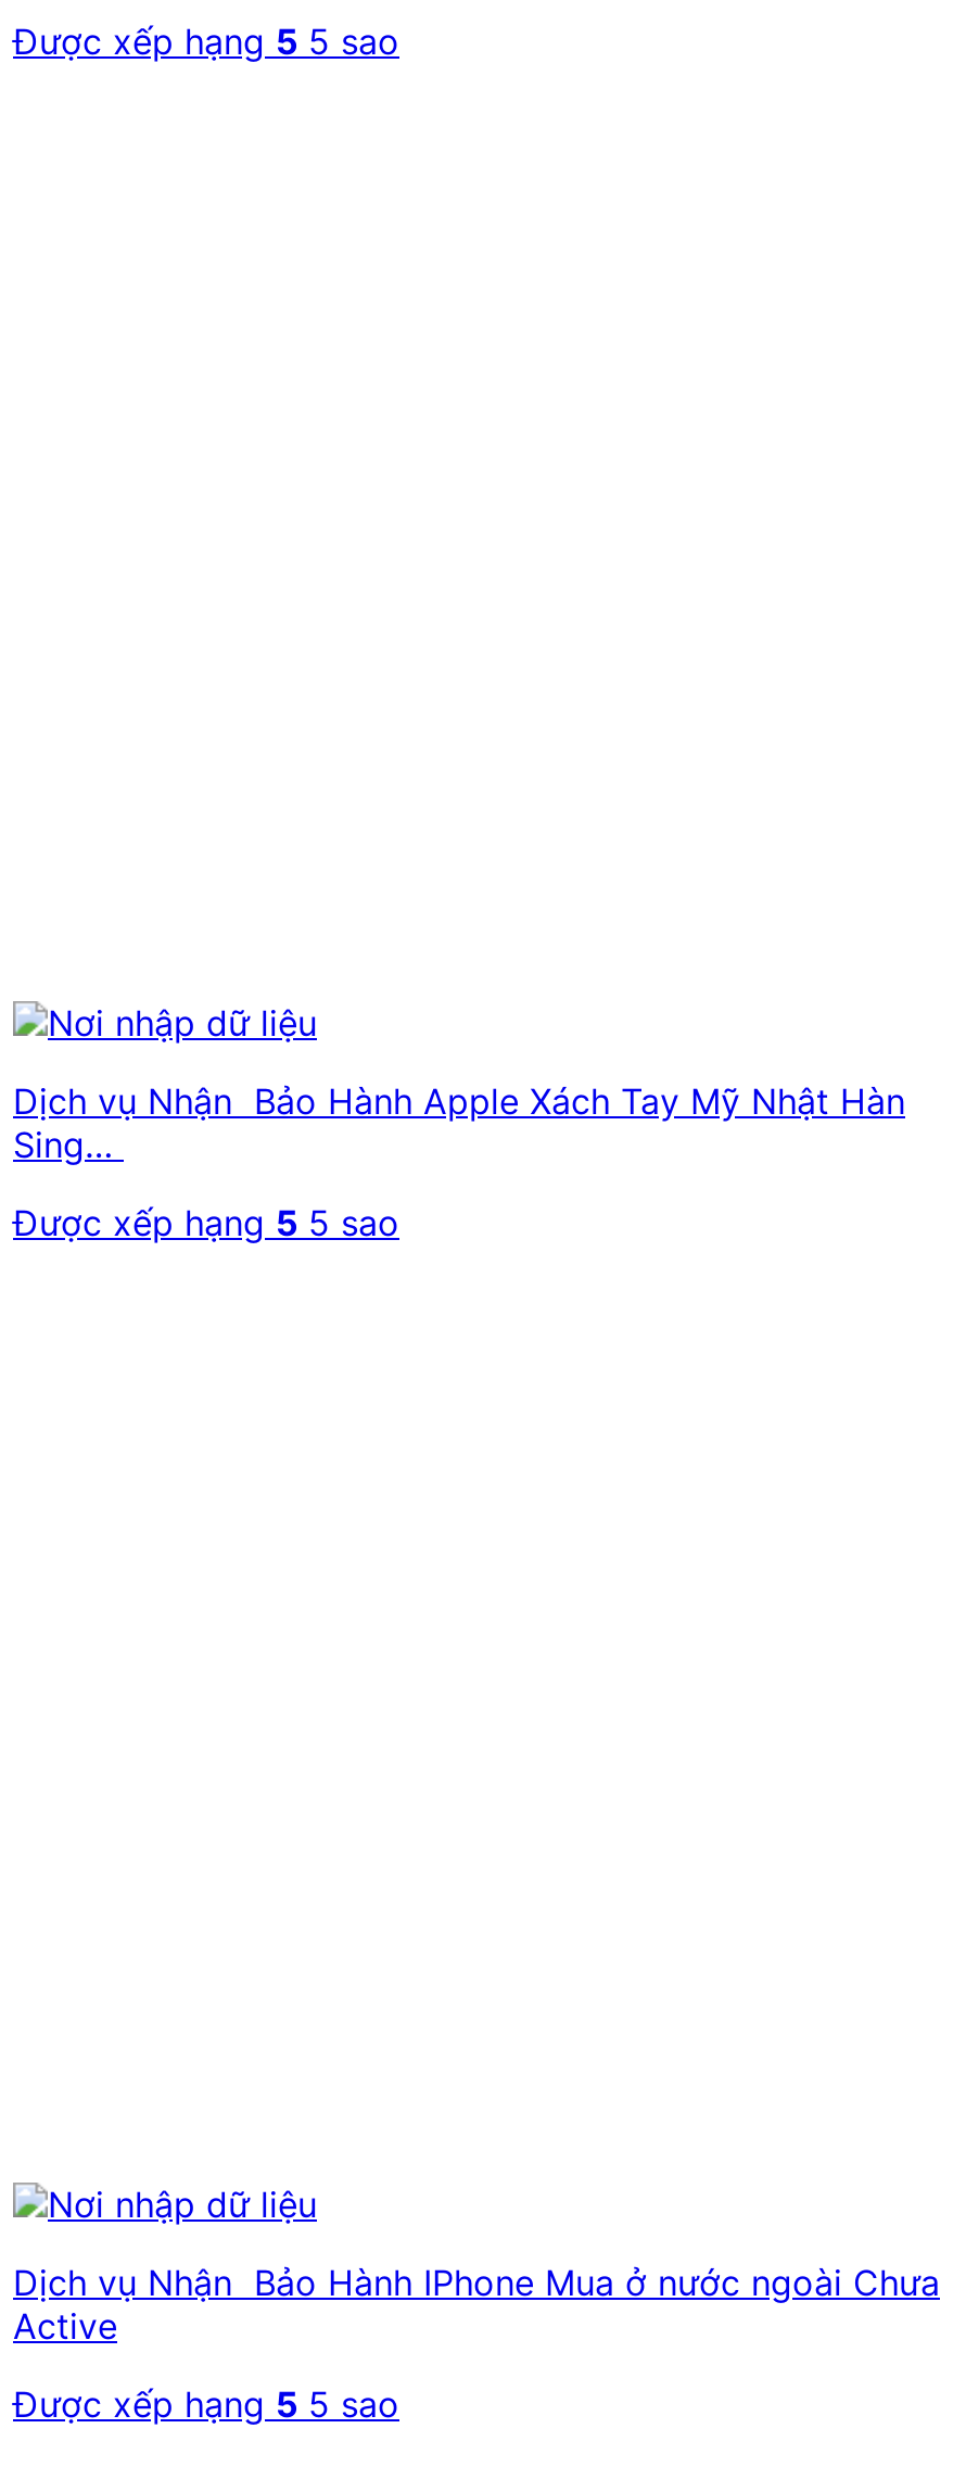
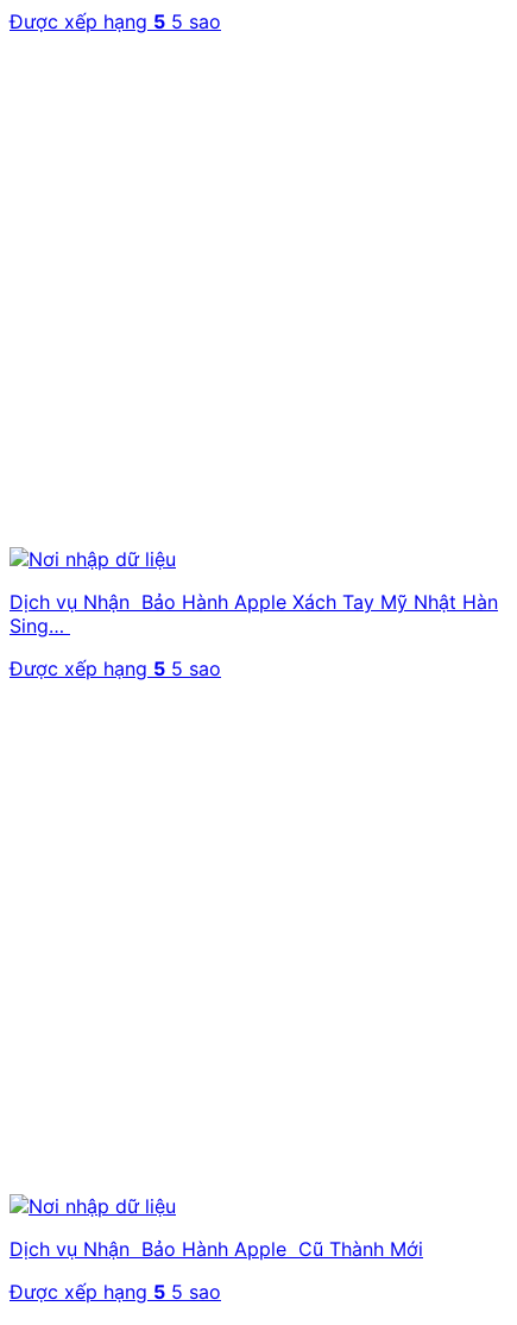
- Dịch vụ Nhận Bảo Hành IPhone Mua ở nước ngoài Chưa
- Active
+ Dịch vụ Nhận Bảo Hành Apple Cũ Thành Mới
